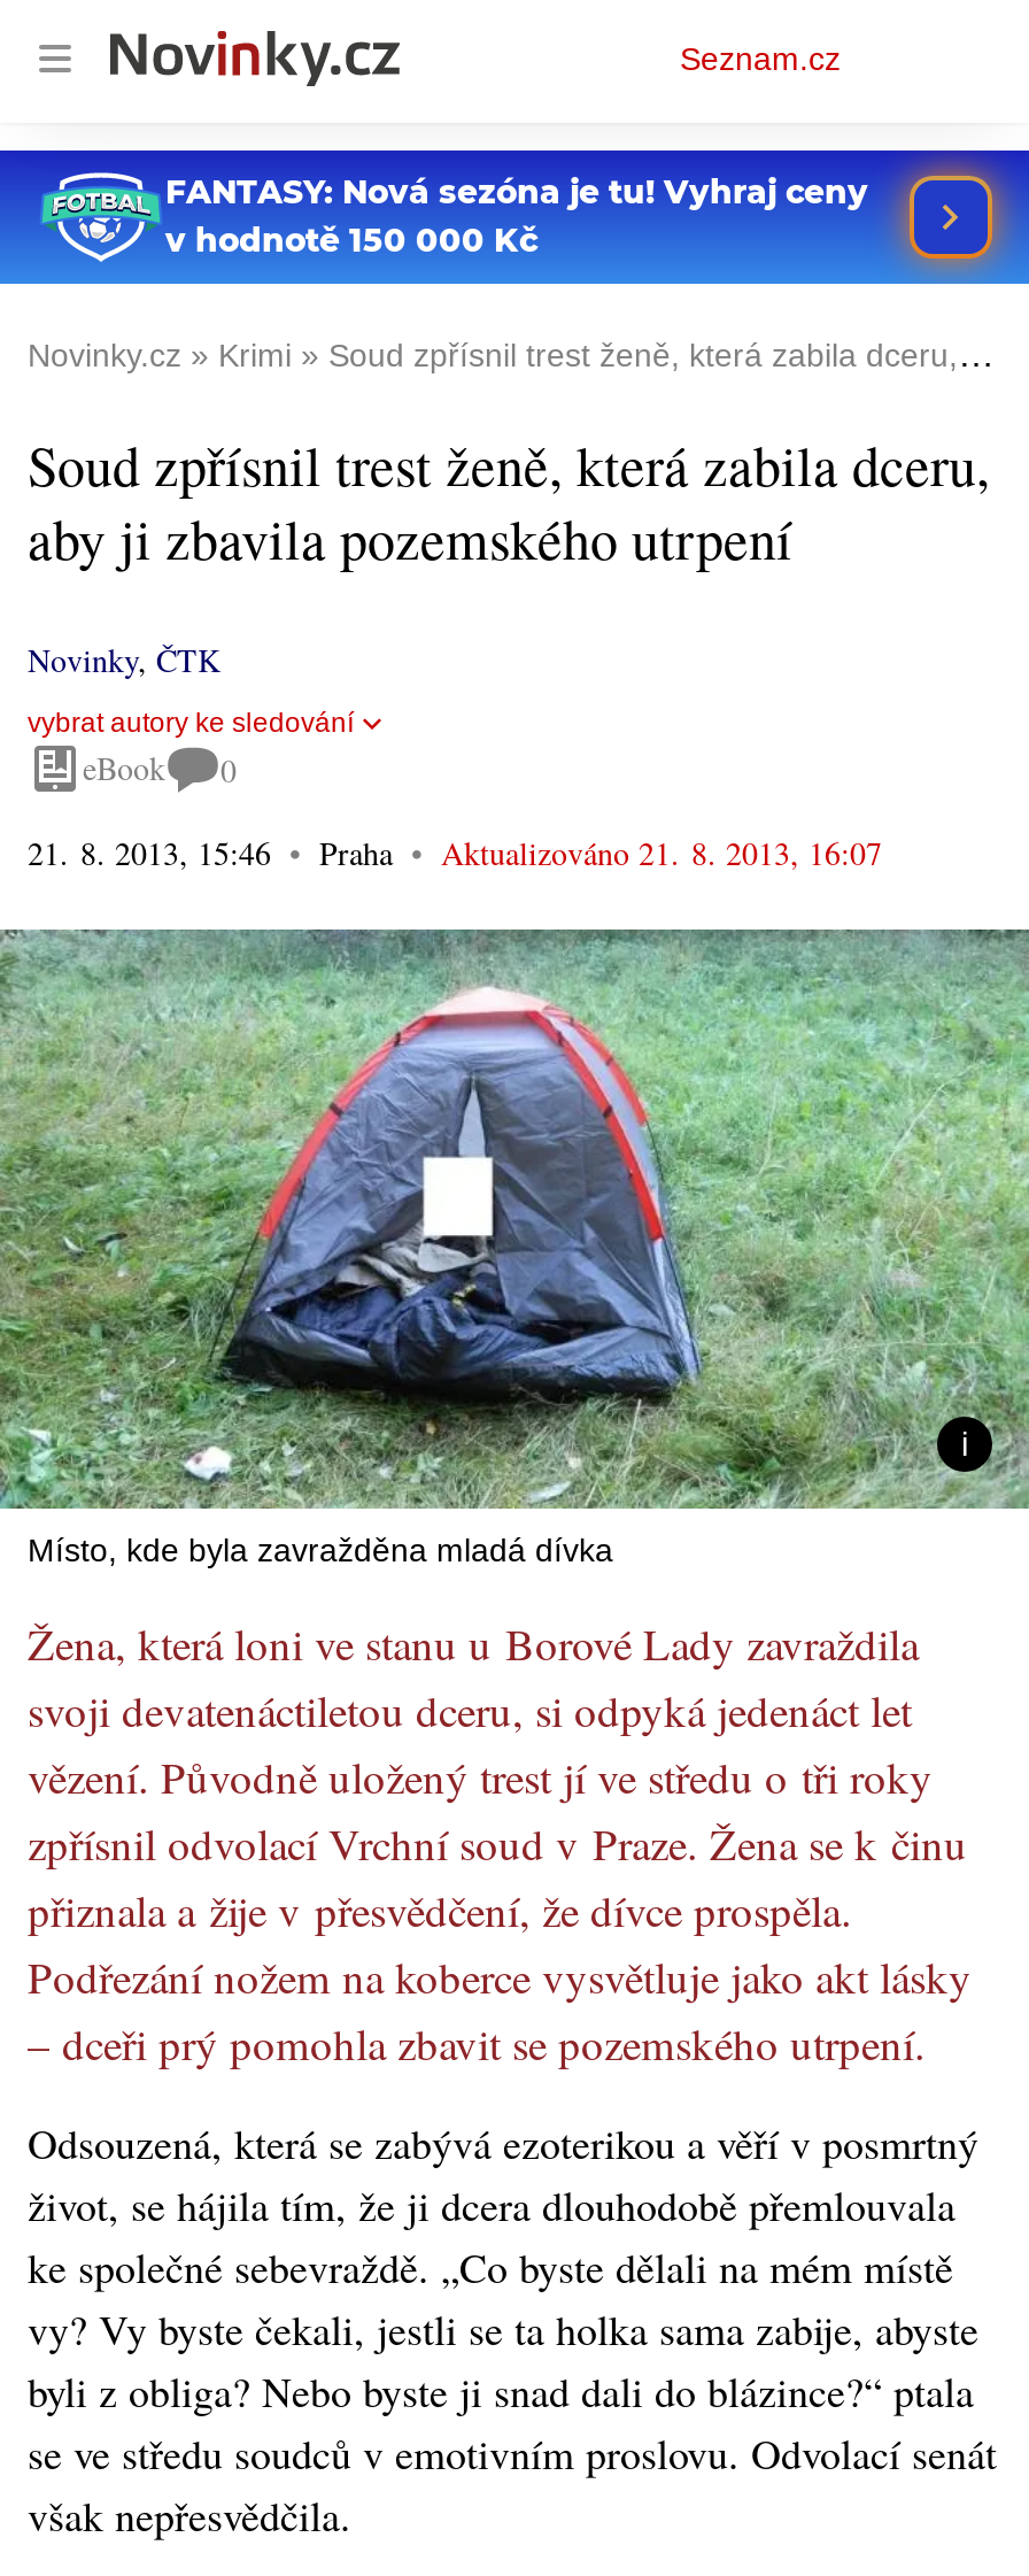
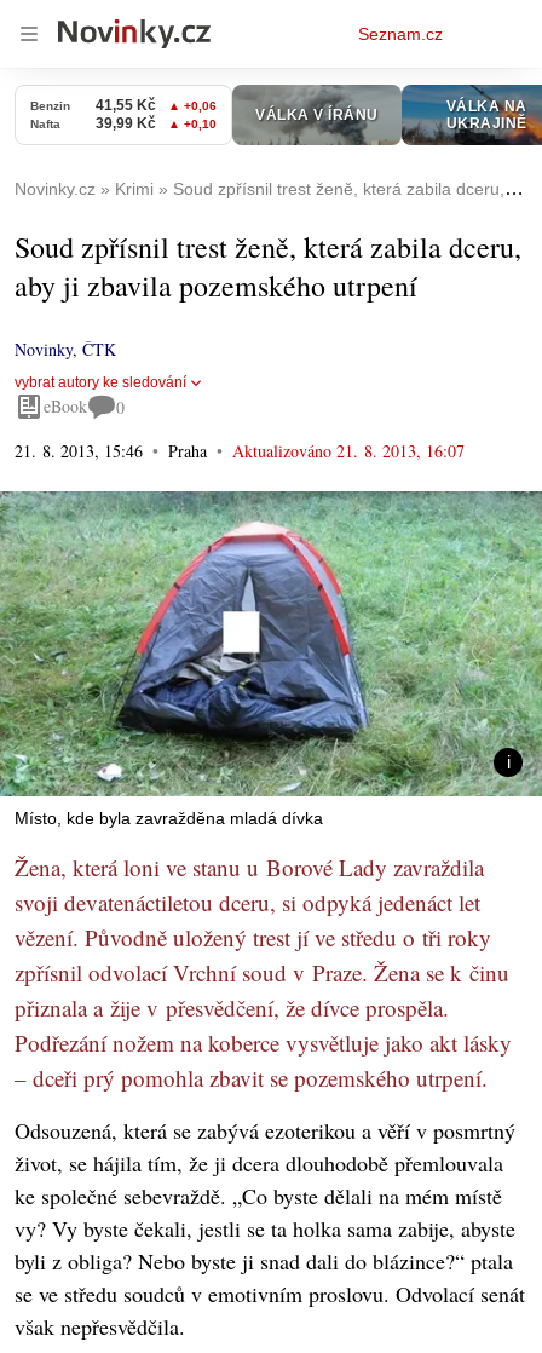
- [image]
+ [image]
